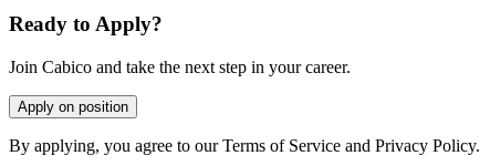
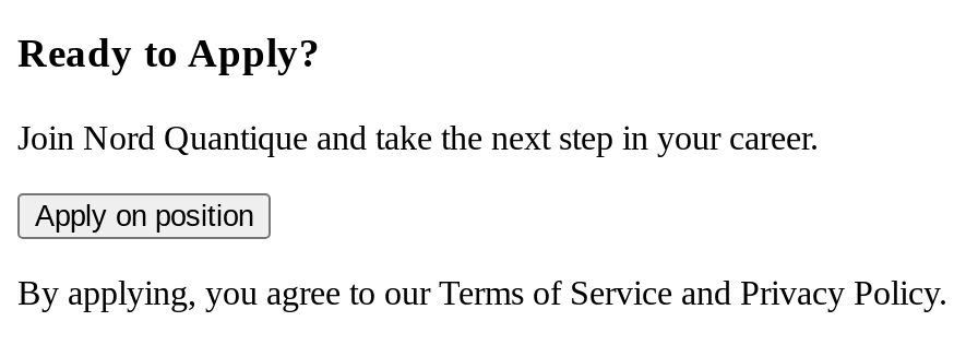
- Join Cabico and take the next step in your career.
+ Join Nord Quantique and take the next step in your career.
